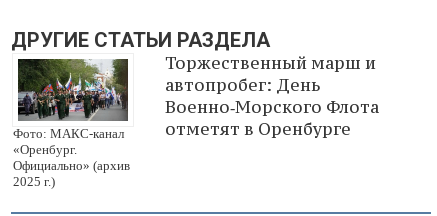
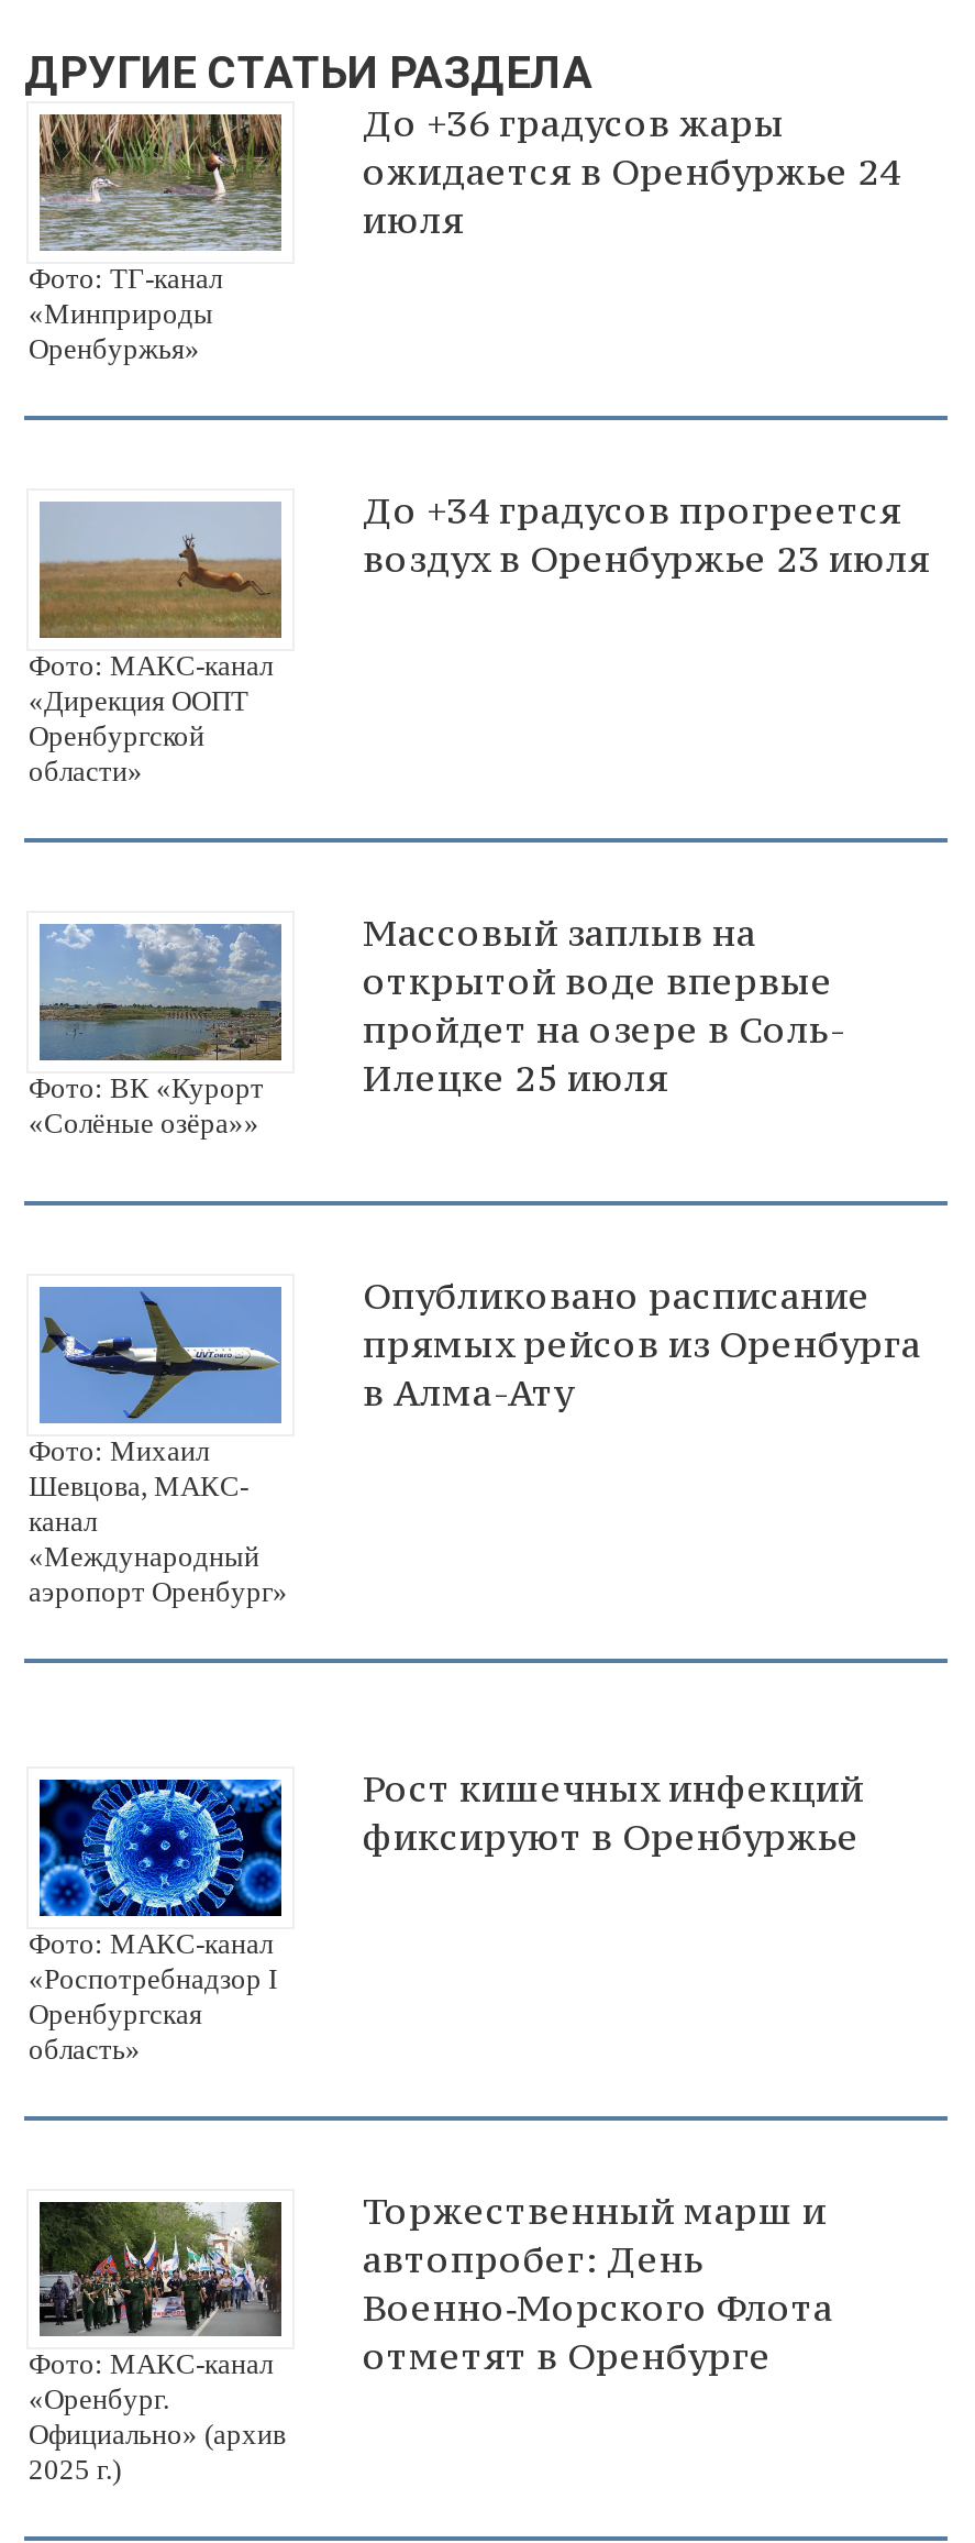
+ [image]
+ Фото: ТГ-канал
+ «Минприроды
+ Оренбуржья»

+ [image]
+ Фото: МАКС-канал
+ «Дирекция ООПТ
+ Оренбургской
+ области»

+ [image]
+ Фото: ВК «Курорт
+ «Солёные озёра»»

+ [image]
+ Фото: Михаил
+ Шевцова, МАКС-
+ канал
+ «Международный
+ аэропорт Оренбург»

+ [image]
+ Фото: МАКС-канал
+ «Роспотребнадзор I
+ Оренбургская
+ область»

+ До +36 градусов жары
+ ожидается в Оренбуржье 24
+ июля

+ До +34 градусов прогреется
+ воздух в Оренбуржье 23 июля

+ Массовый заплыв на
+ открытой воде впервые
+ пройдет на озере в Соль-
+ Илецке 25 июля

+ Опубликовано расписание
+ прямых рейсов из Оренбурга
+ в Алма-Ату

+ Рост кишечных инфекций
+ фиксируют в Оренбуржье
